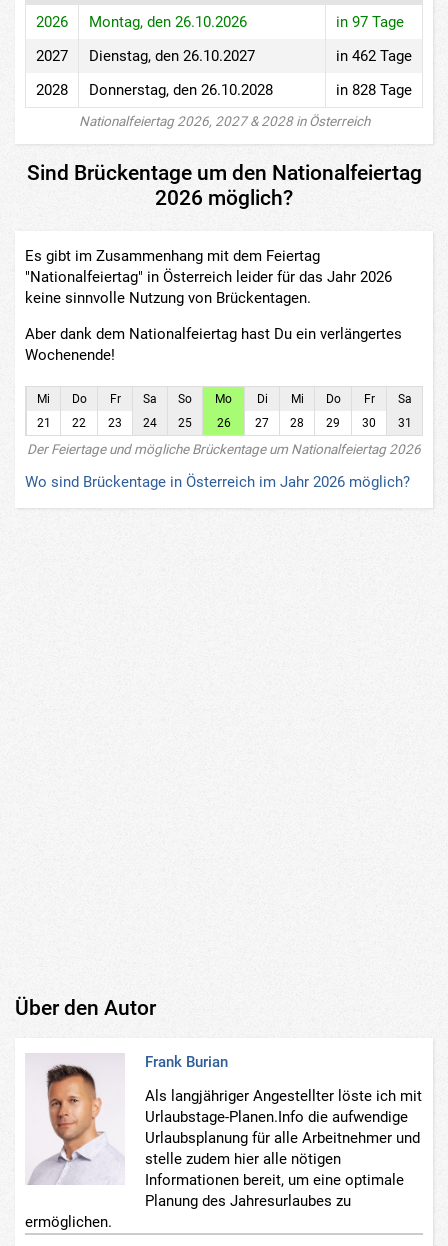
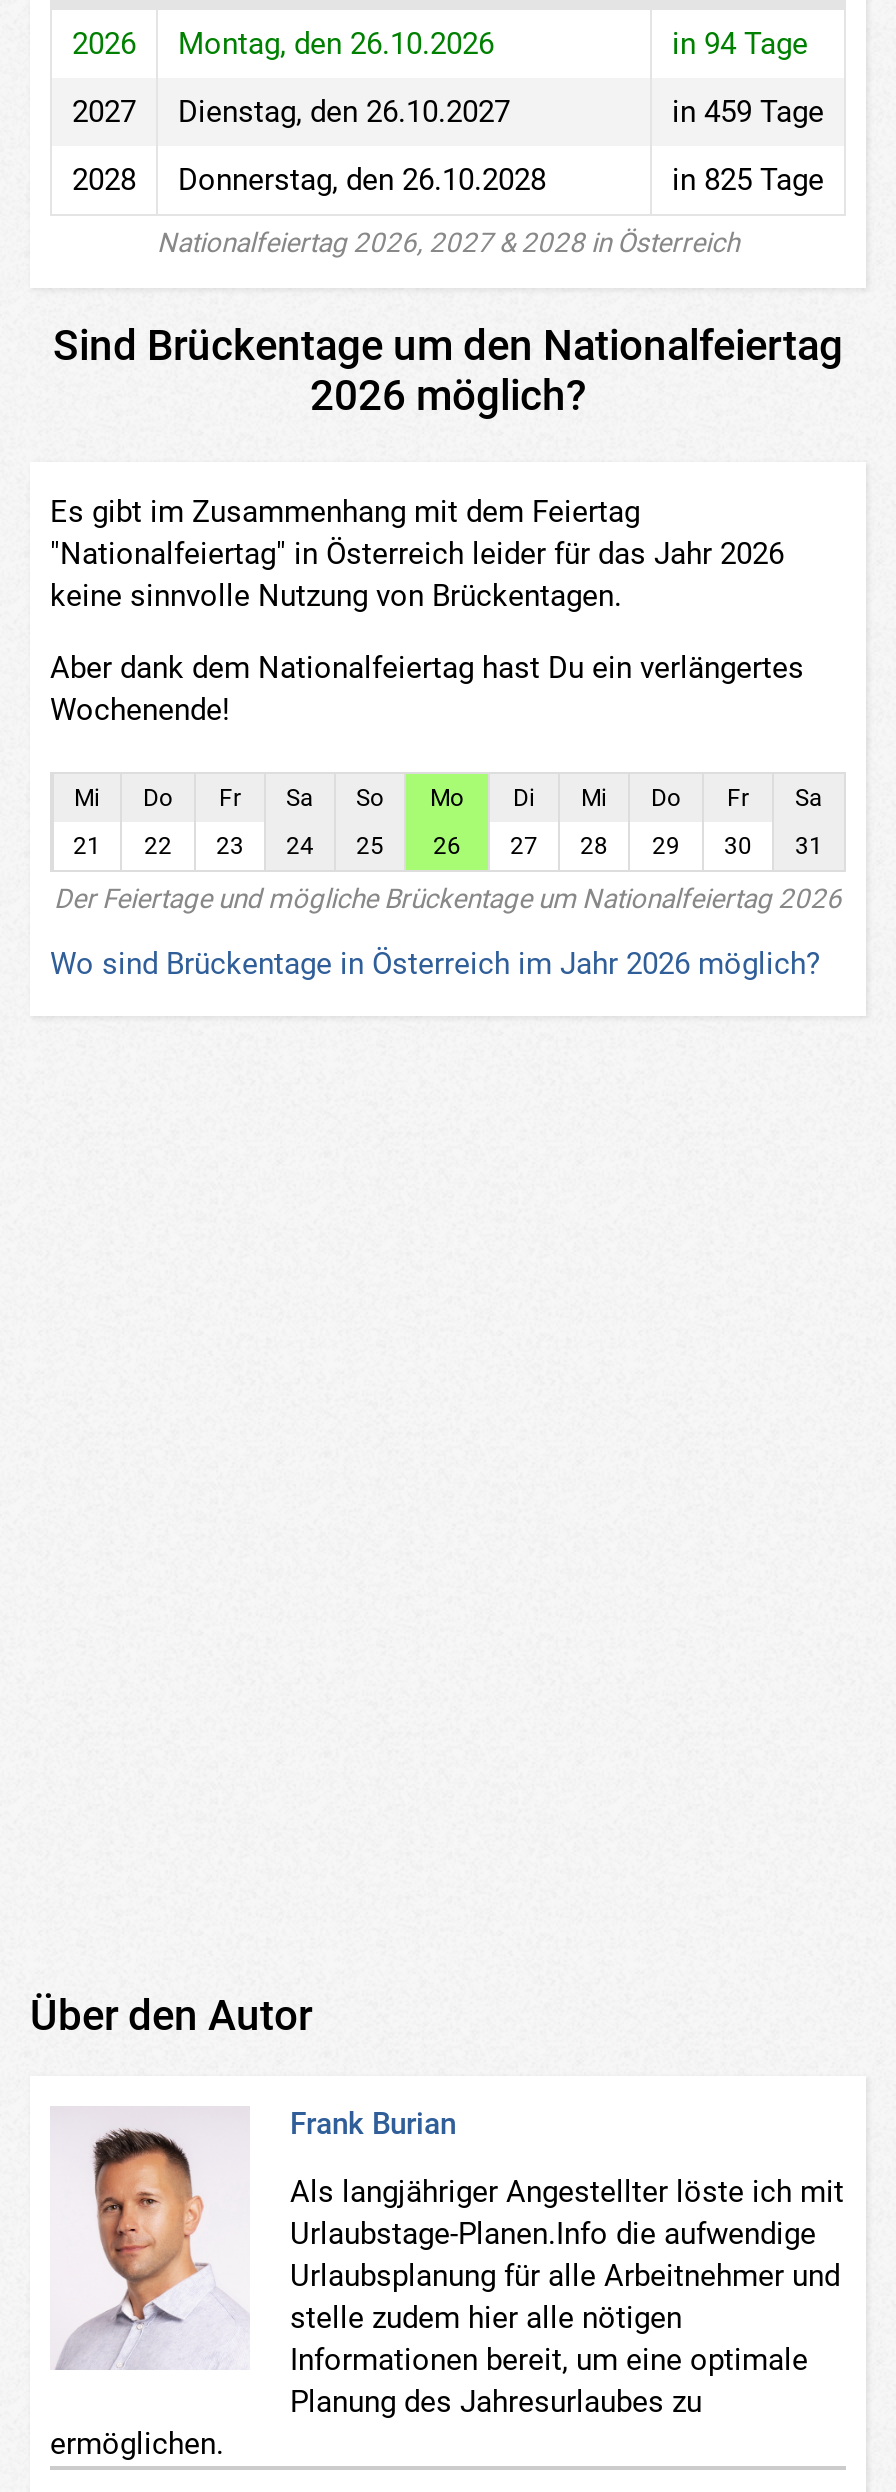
- in 97 Tage
+ in 94 Tage

- in 462 Tage
+ in 459 Tage

- in 828 Tage
+ in 825 Tage
